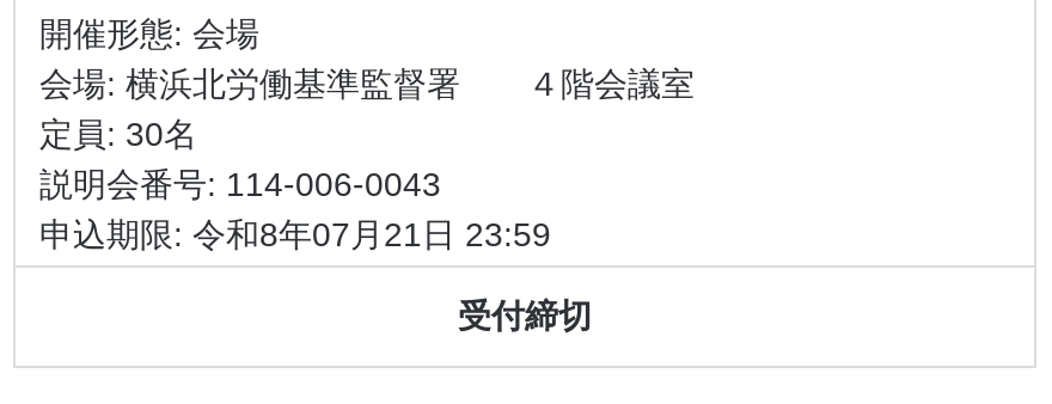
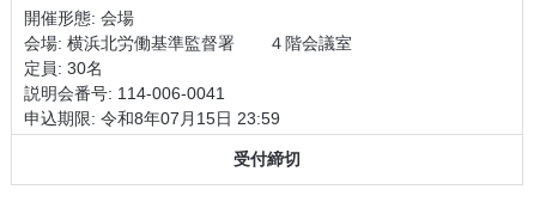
- 説明会番号: 114-006-0043
+ 説明会番号: 114-006-0041

- 申込期限: 令和8年07月21日 23:59
+ 申込期限: 令和8年07月15日 23:59
